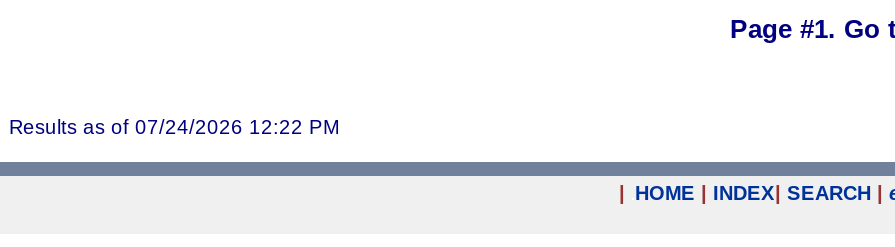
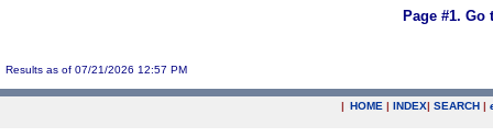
- Results as of 07/24/2026 12:22 PM
+ Results as of 07/21/2026 12:57 PM
